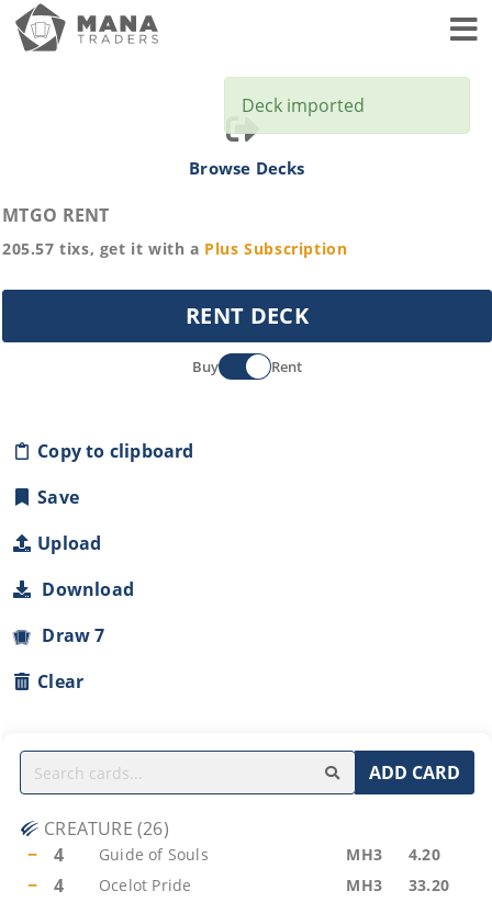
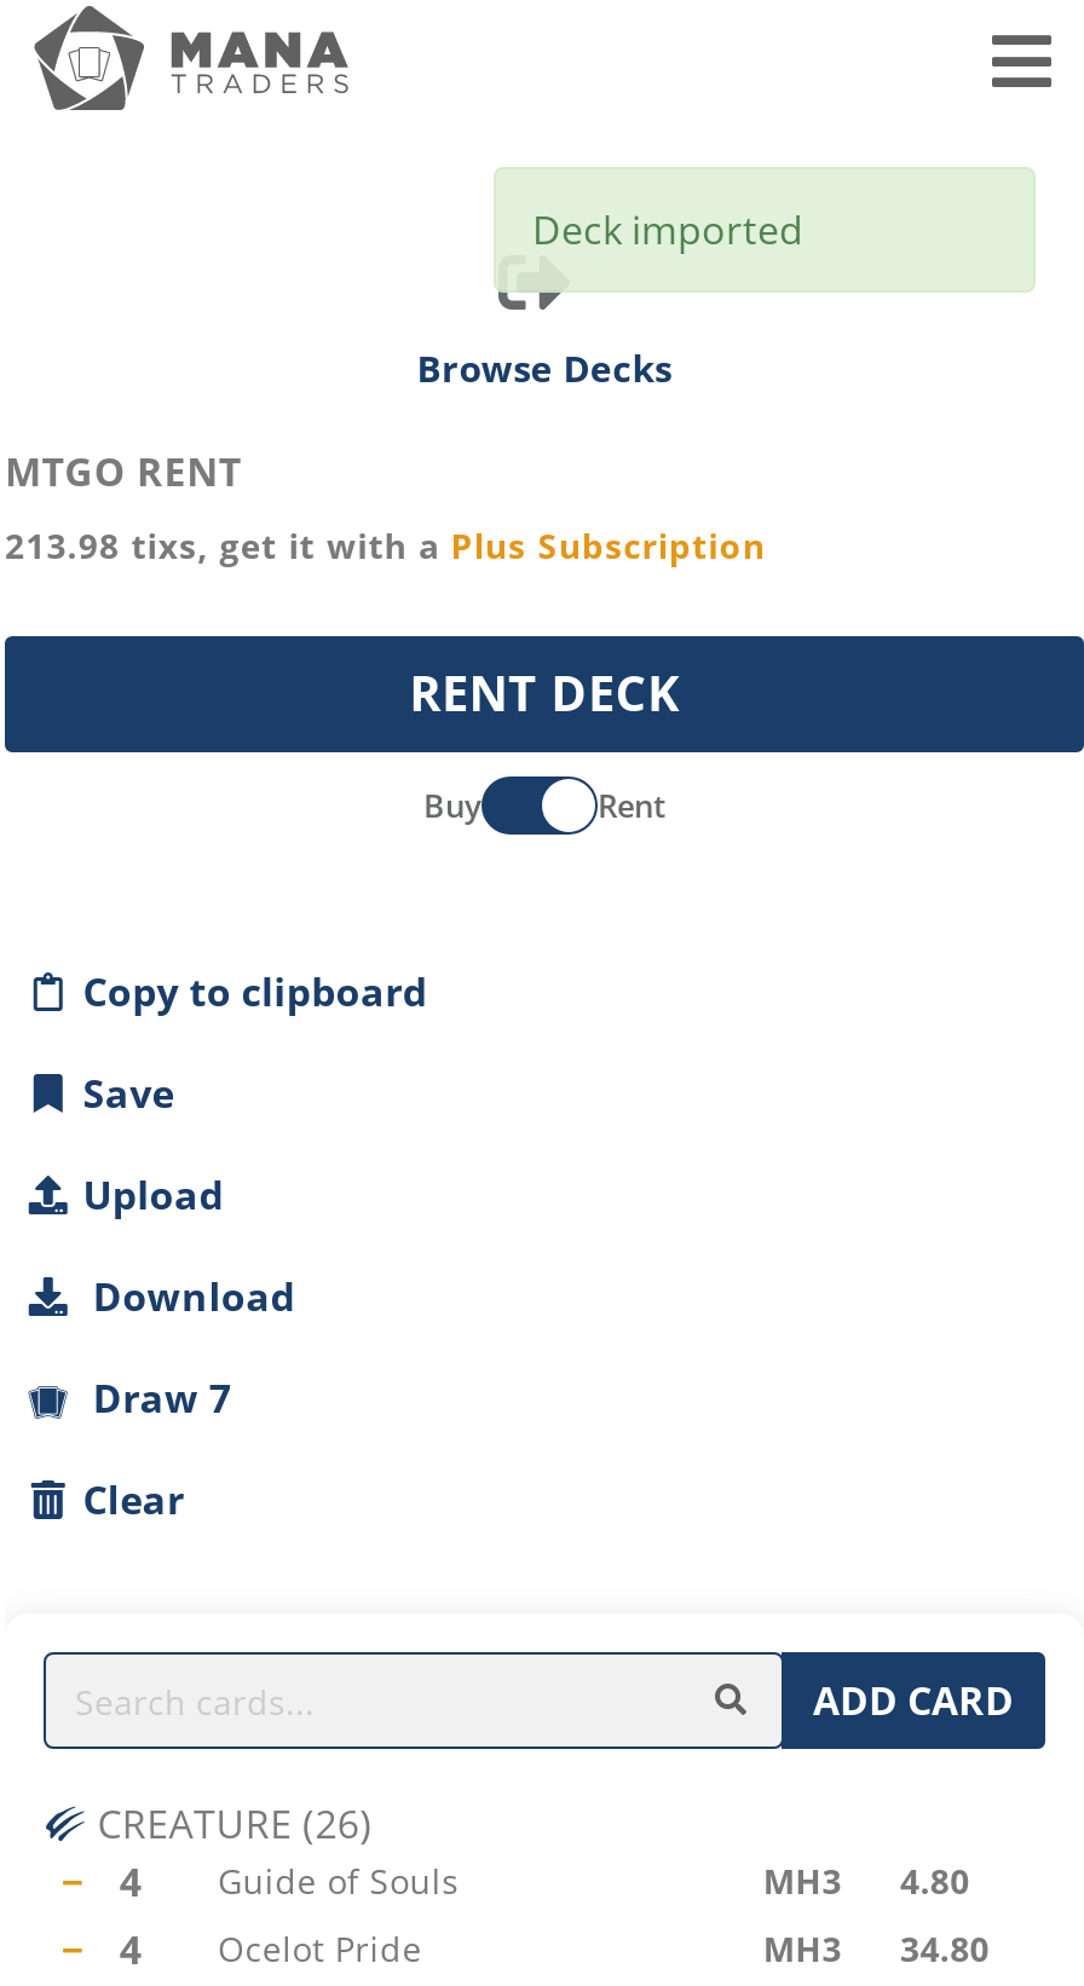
- 205.57 tixs, get it with a Plus Subscription
+ 213.98 tixs, get it with a Plus Subscription

- MH3 4.20
+ MH3 4.80

- MH3 33.20
+ MH3 34.80
